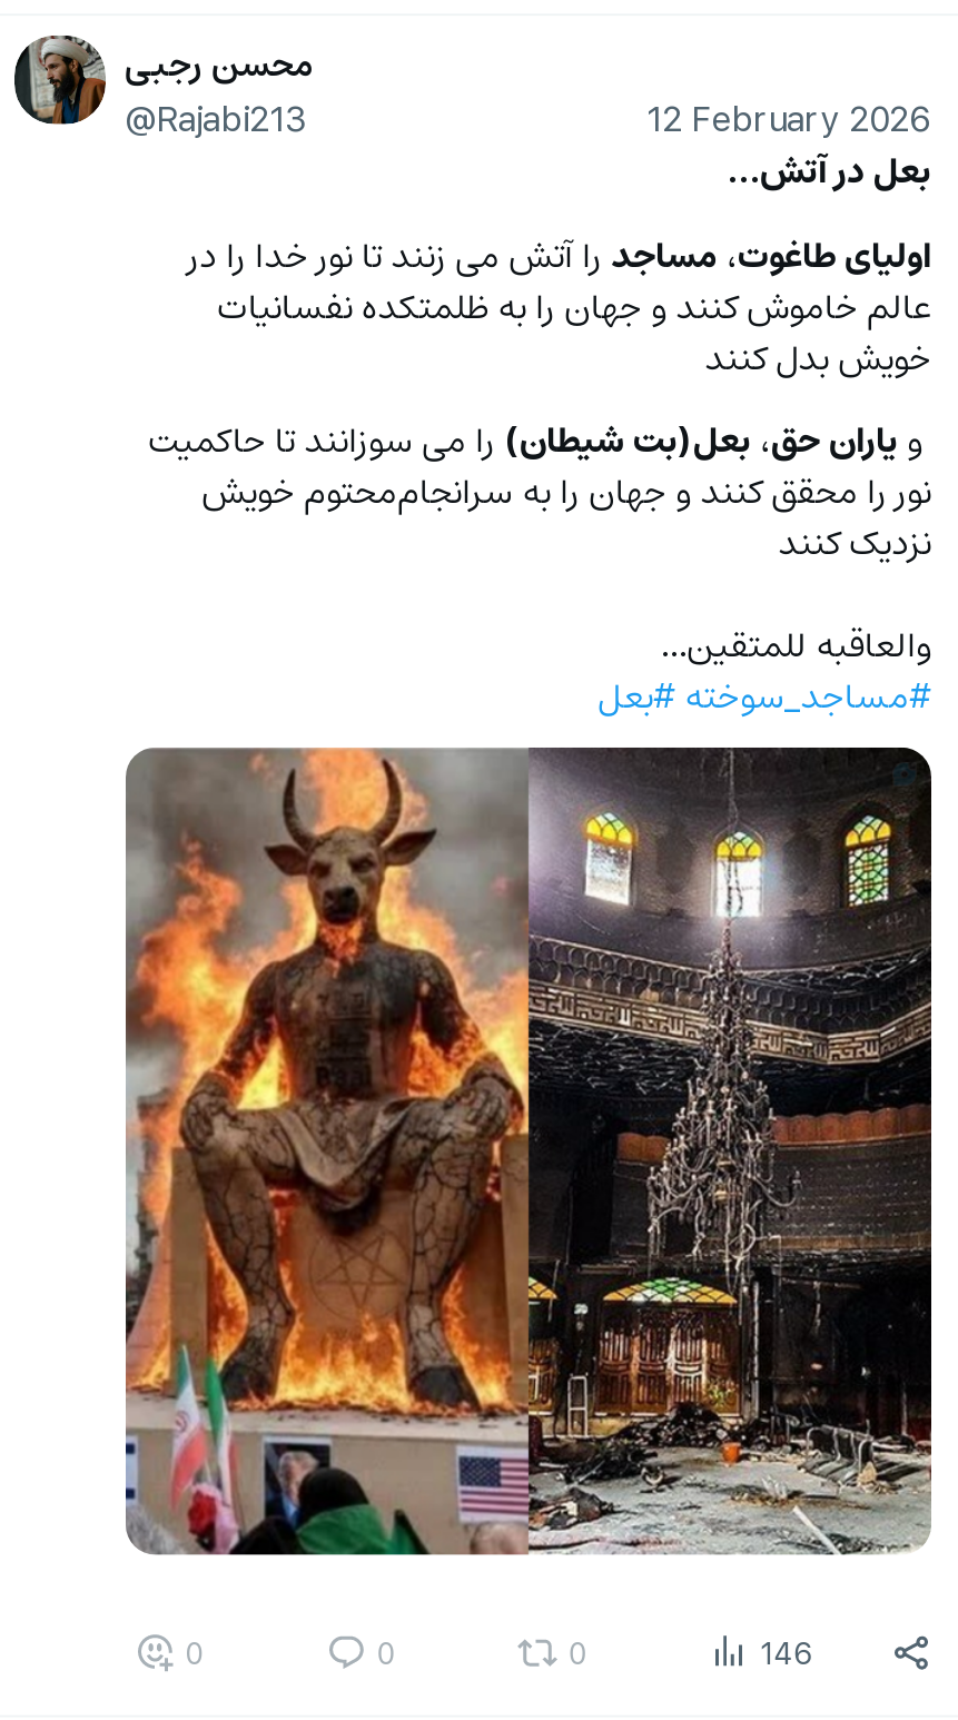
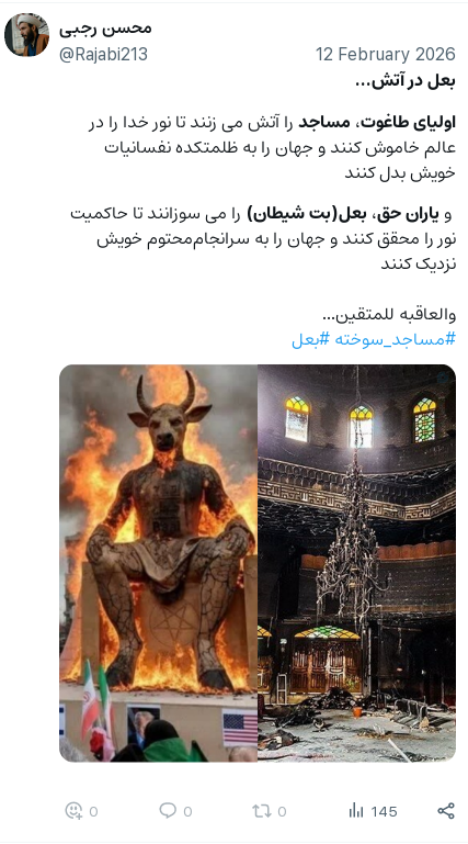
- 146
+ 145
